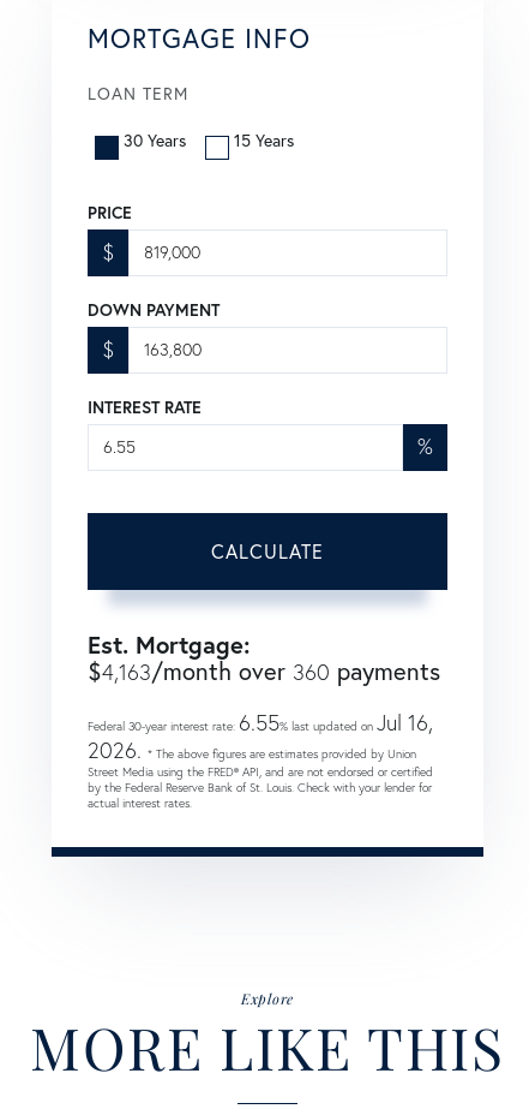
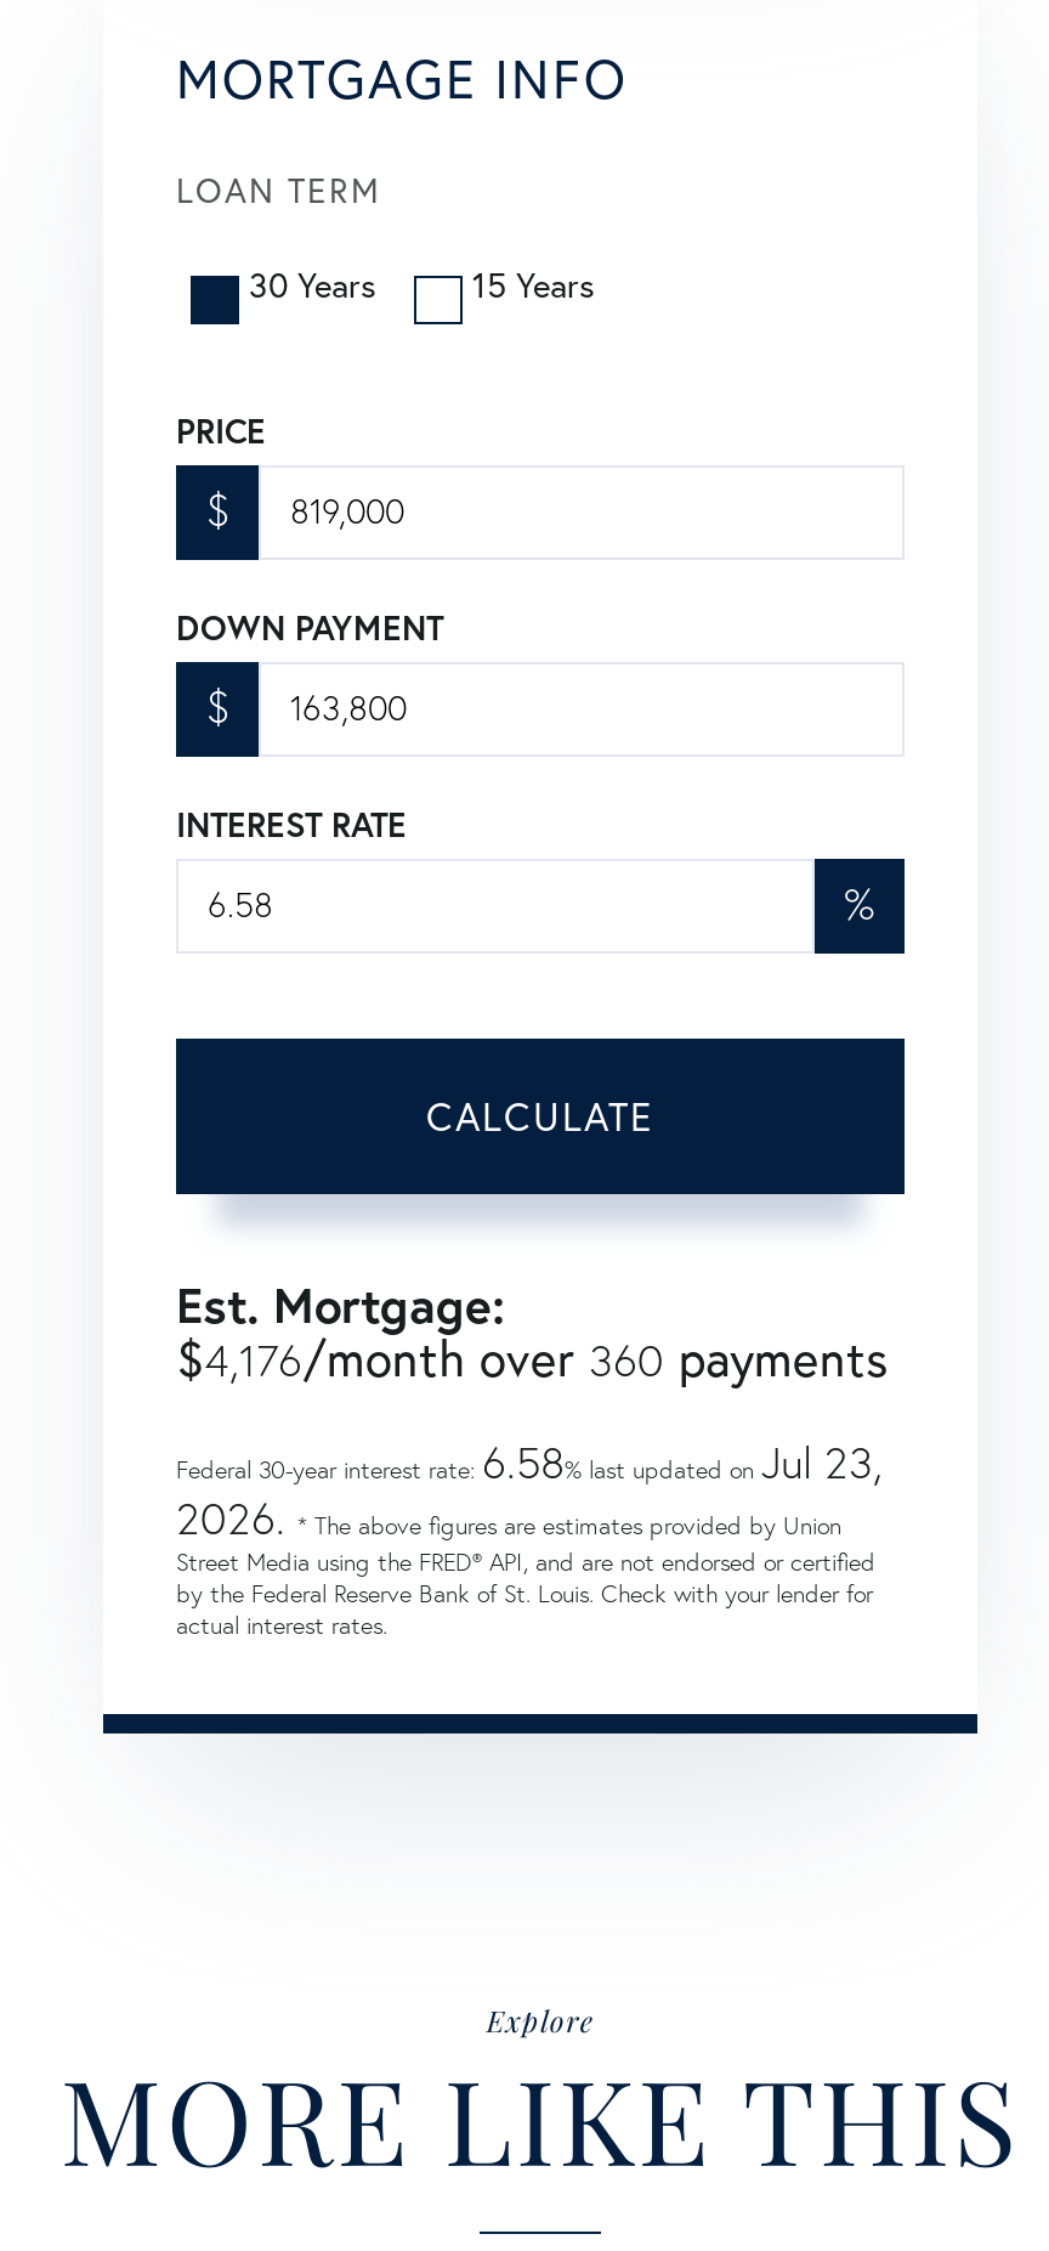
- $4,163/month over 360 payments
+ $4,176/month over 360 payments

- Federal 30-year interest rate: 6.55% last updated on Jul 16,
+ Federal 30-year interest rate: 6.58% last updated on Jul 23,
